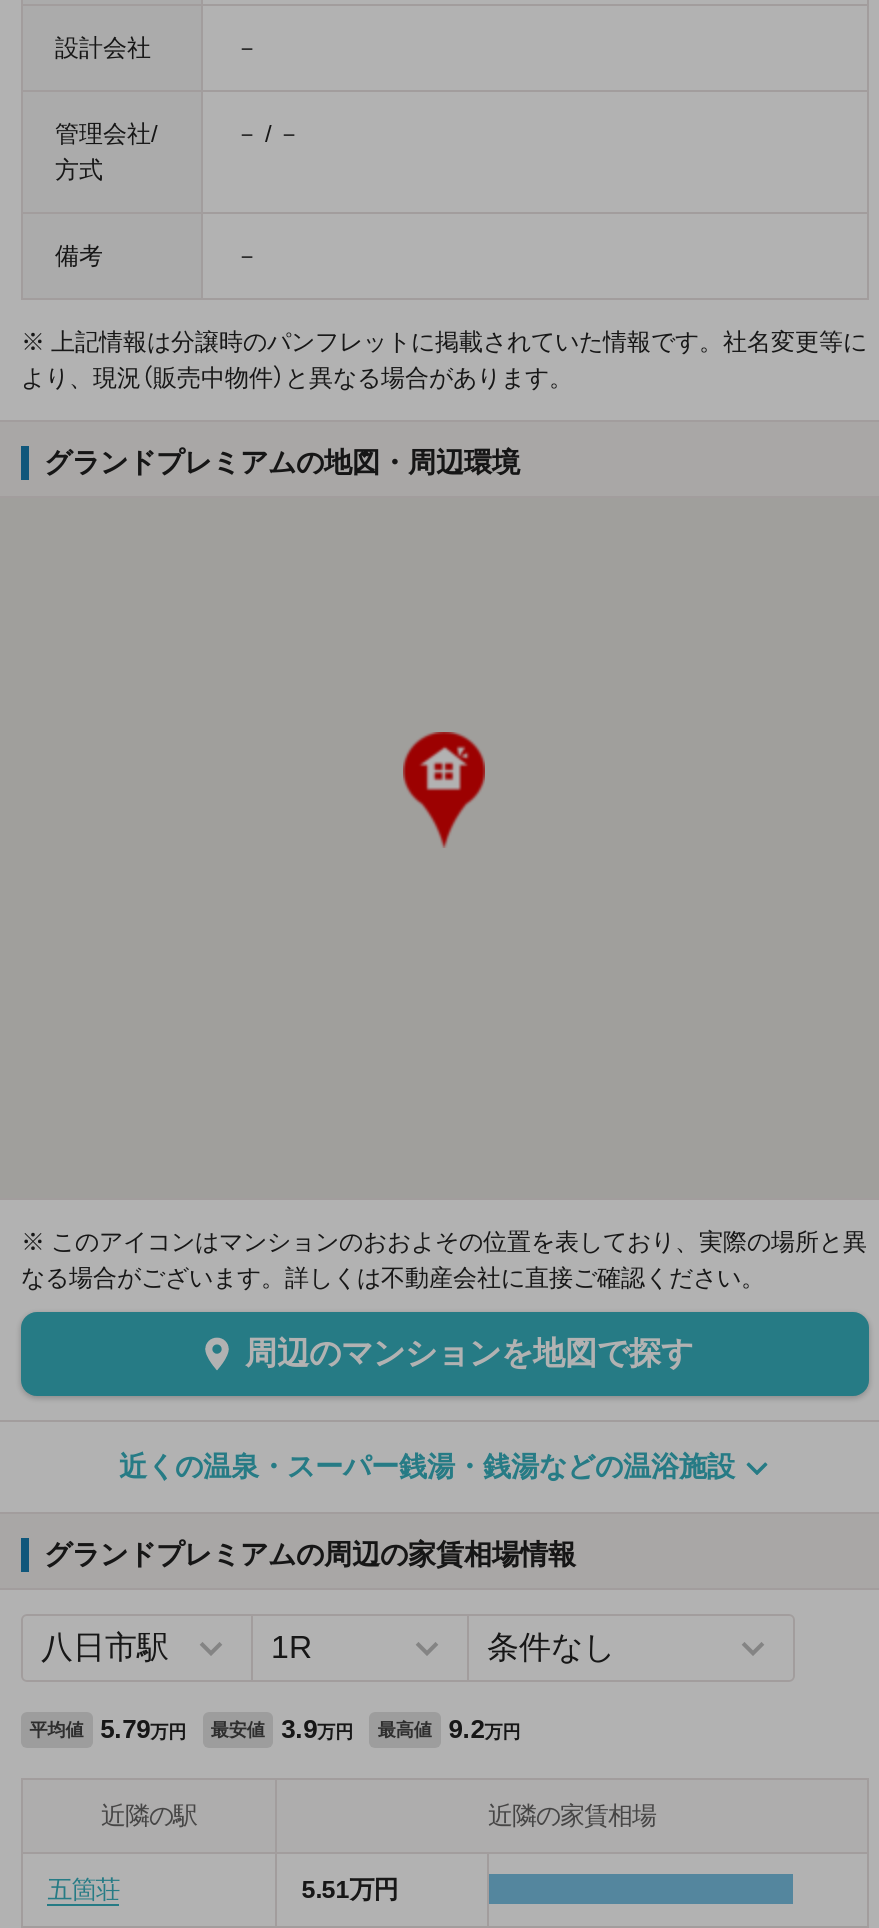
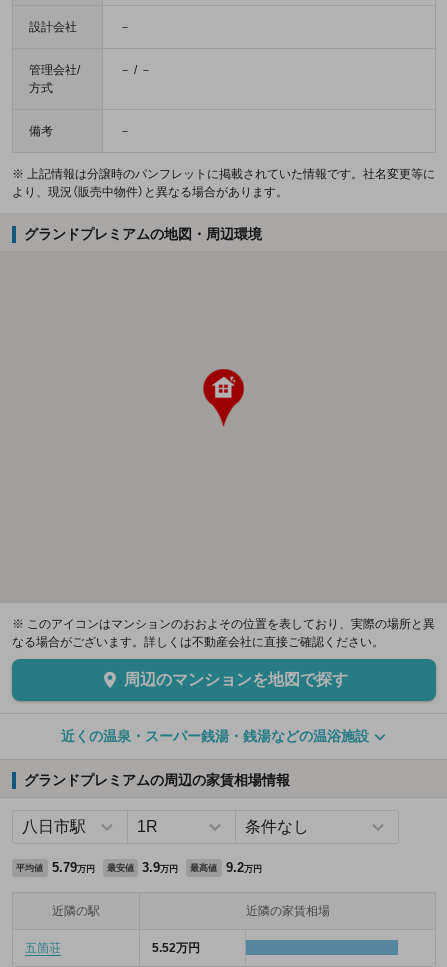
- 5.51万円
+ 5.52万円
